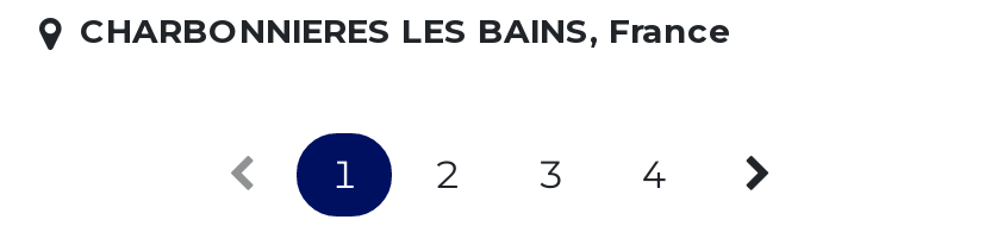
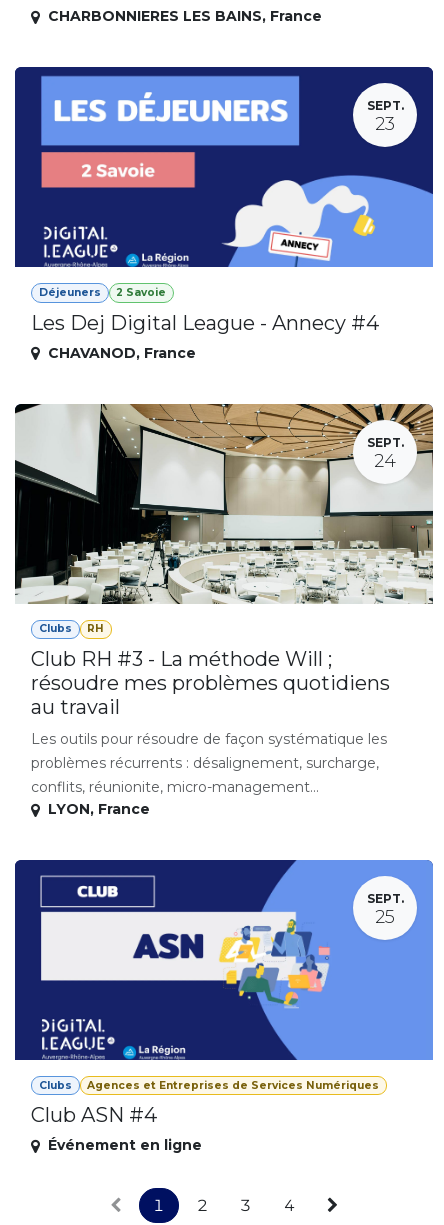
+ [image]
+ SEPT.
+ 23

+ [image]
+ SEPT.
+ 24

+ [image]
+ SEPT.
+ 25

+ Déjeuners
+ 2 Savoie
+ Les Dej Digital League - Annecy #4
+ CHAVANOD, France

+ Clubs
+ RH
+ Club RH #3 - La méthode Will ;
+ résoudre mes problèmes quotidiens
+ au travail
+ Les outils pour résoudre de façon systématique les
+ problèmes récurrents : désalignement, surcharge,
+ conflits, réunionite, micro-management...
+ LYON, France

+ Clubs
+ Agences et Entreprises de Services Numériques
+ Club ASN #4
+ Événement en ligne
